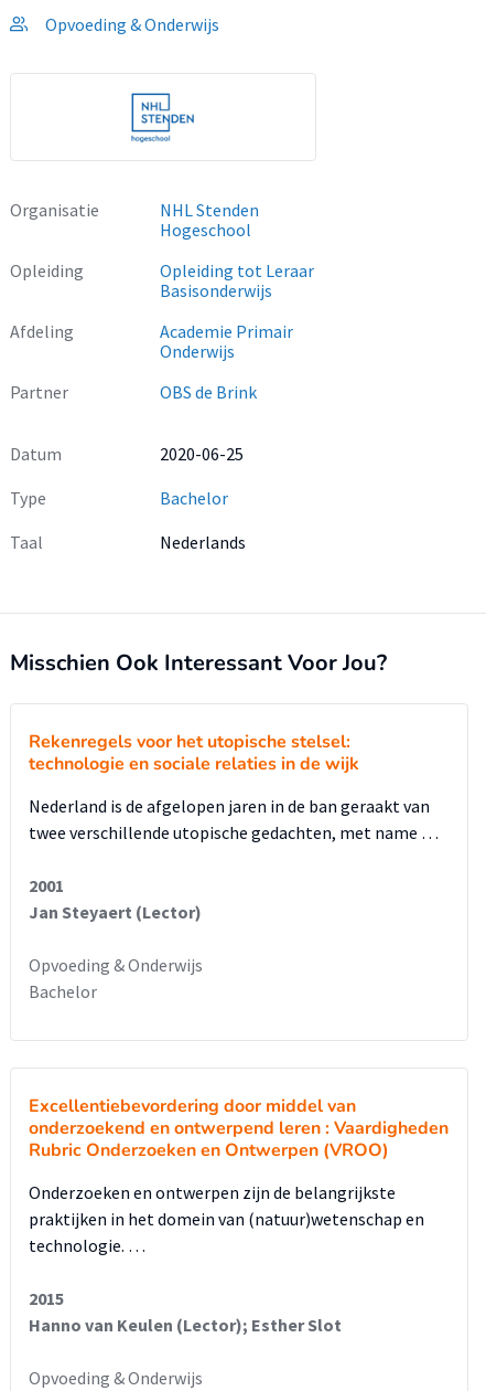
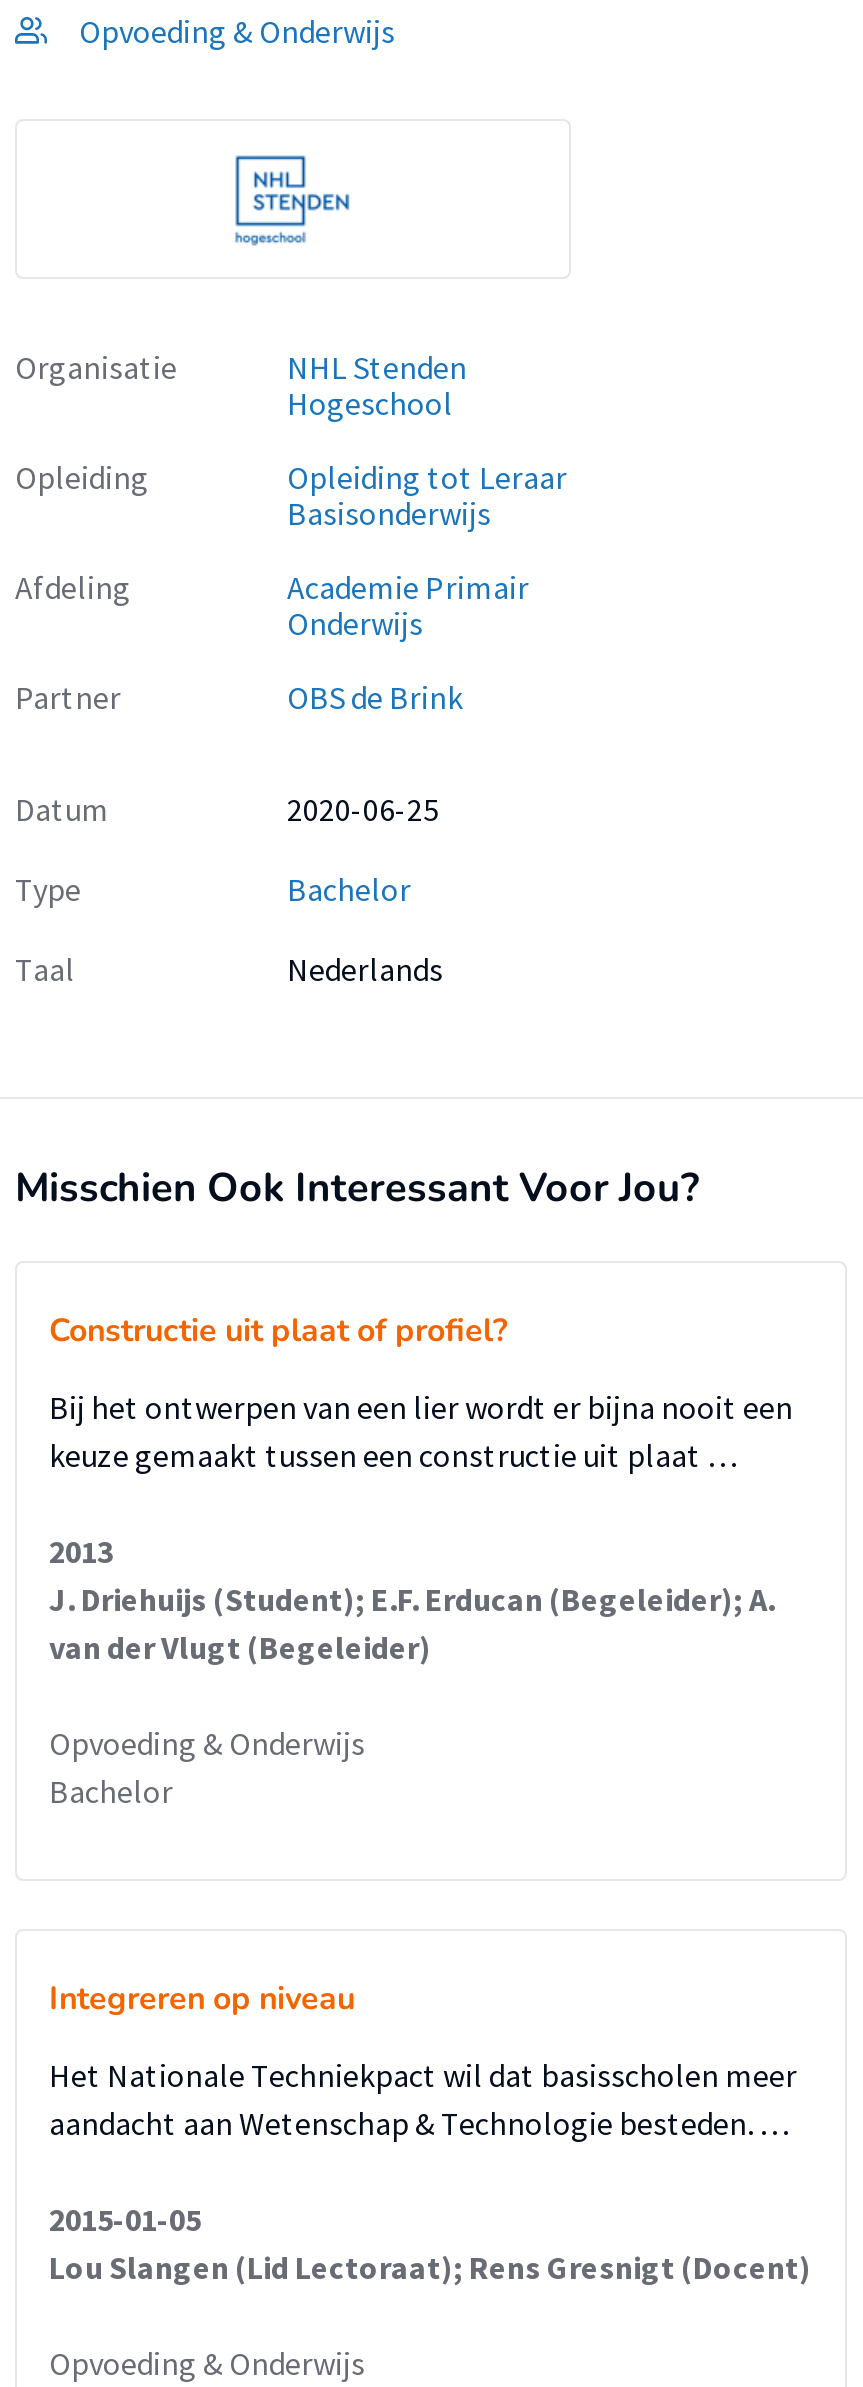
- Rekenregels voor het utopische stelsel:
- technologie en sociale relaties in de wijk
+ Constructie uit plaat of profiel?

- Nederland is de afgelopen jaren in de ban geraakt van
- twee verschillende utopische gedachten, met name …
+ Bij het ontwerpen van een lier wordt er bijna nooit een
+ keuze gemaakt tussen een constructie uit plaat …

- 2001
- Jan Steyaert (Lector)
+ 2013
+ J. Driehuijs (Student); E.F. Erducan (Begeleider); A.
+ van der Vlugt (Begeleider)

- Excellentiebevordering door middel van
- onderzoekend en ontwerpend leren : Vaardigheden
- Rubric Onderzoeken en Ontwerpen (VROO)
+ Integreren op niveau

- Onderzoeken en ontwerpen zijn de belangrijkste
- praktijken in het domein van (natuur)wetenschap en
- technologie. …
+ Het Nationale Techniekpact wil dat basisscholen meer
+ aandacht aan Wetenschap & Technologie besteden. …

- 2015
- Hanno van Keulen (Lector); Esther Slot
+ 2015-01-05
+ Lou Slangen (Lid Lectoraat); Rens Gresnigt (Docent)
